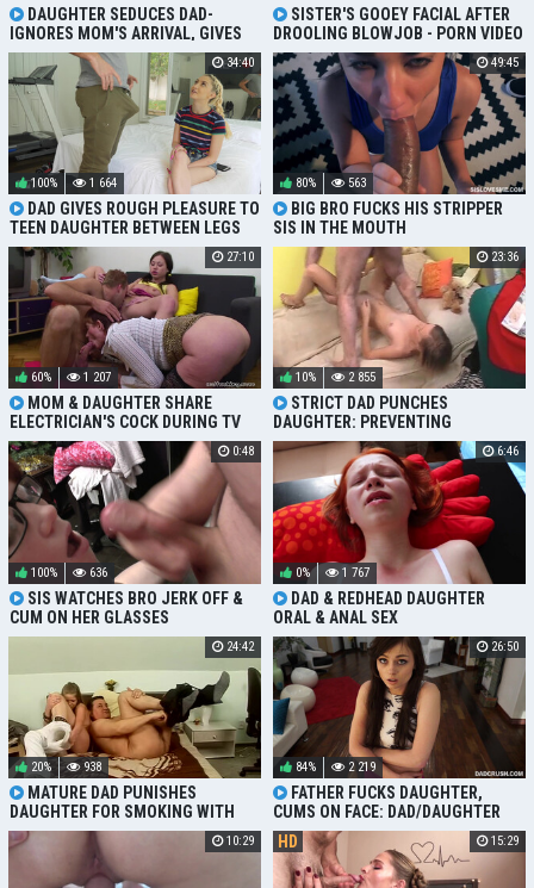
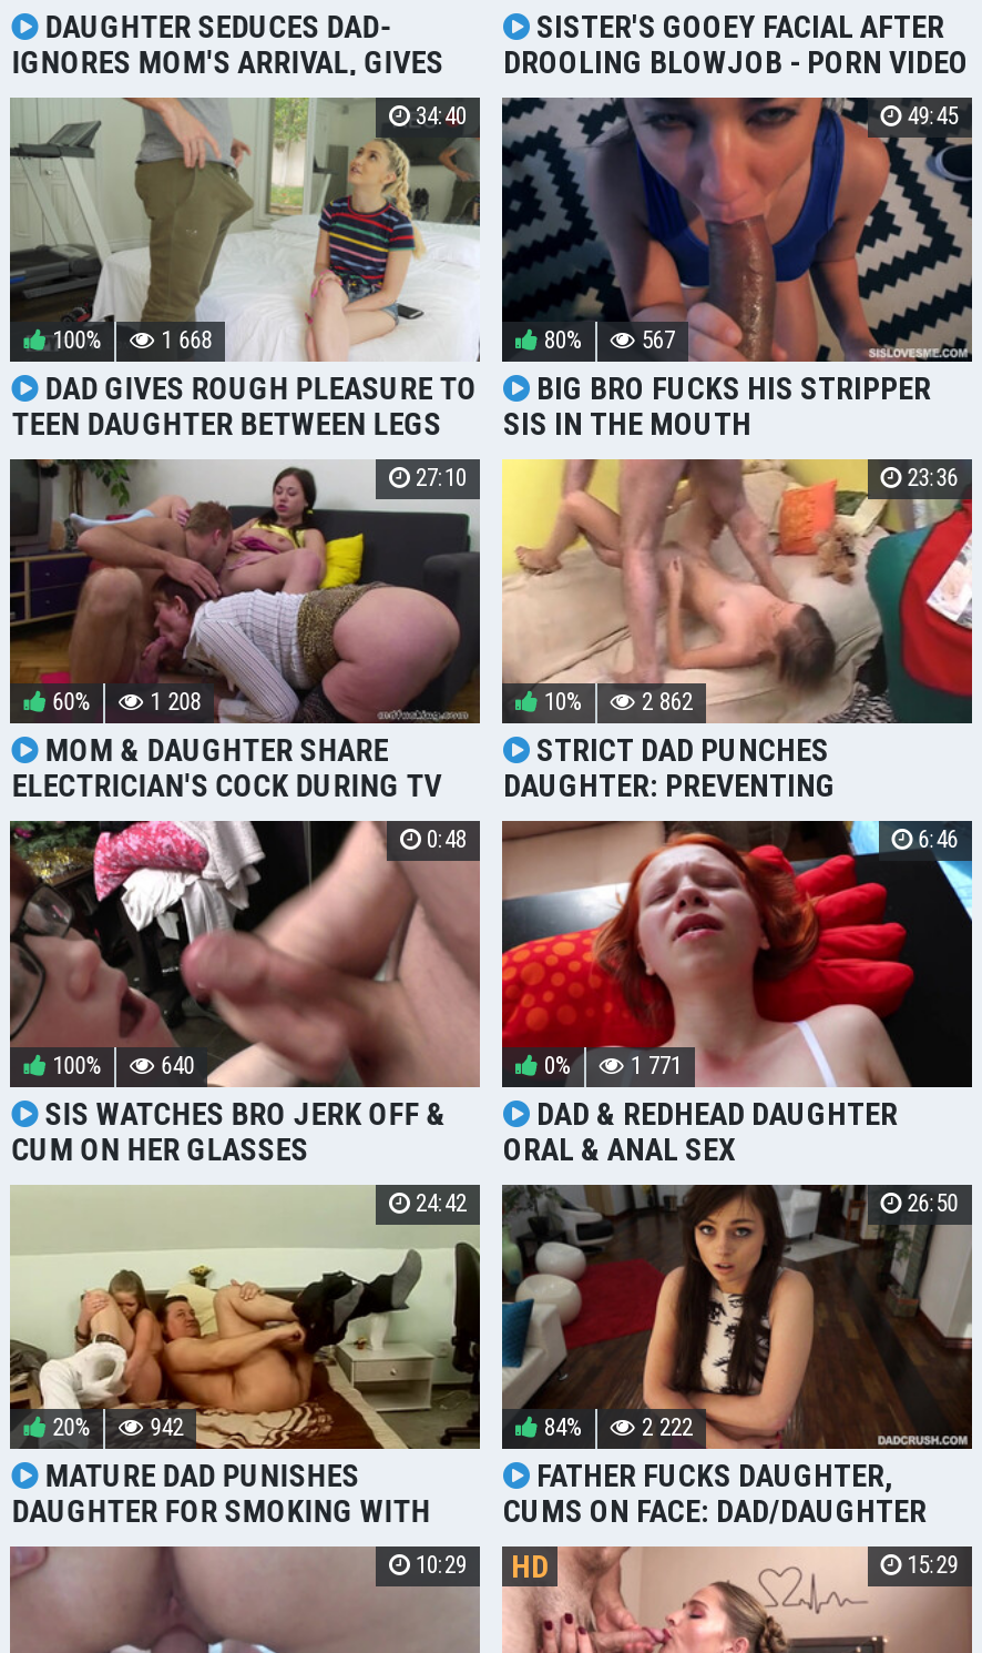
- 100% 1 664
+ 100% 1 668

- 80% 563
+ 80% 567

- 60% 1 207
+ 60% 1 208

- 10% 2 855
+ 10% 2 862

- 100% 636
+ 100% 640

- 0% 1 767
+ 0% 1 771

- 20% 938
+ 20% 942

- 84% 2 219
+ 84% 2 222
